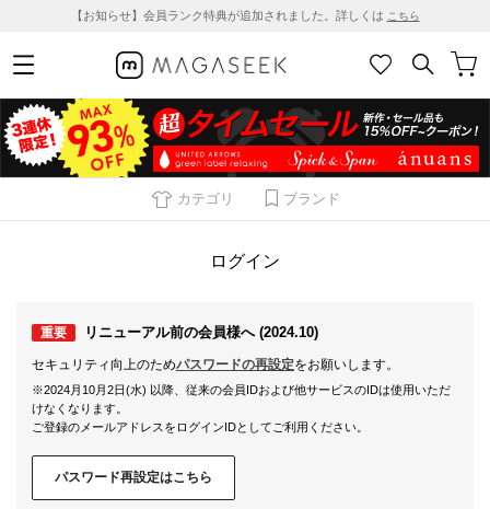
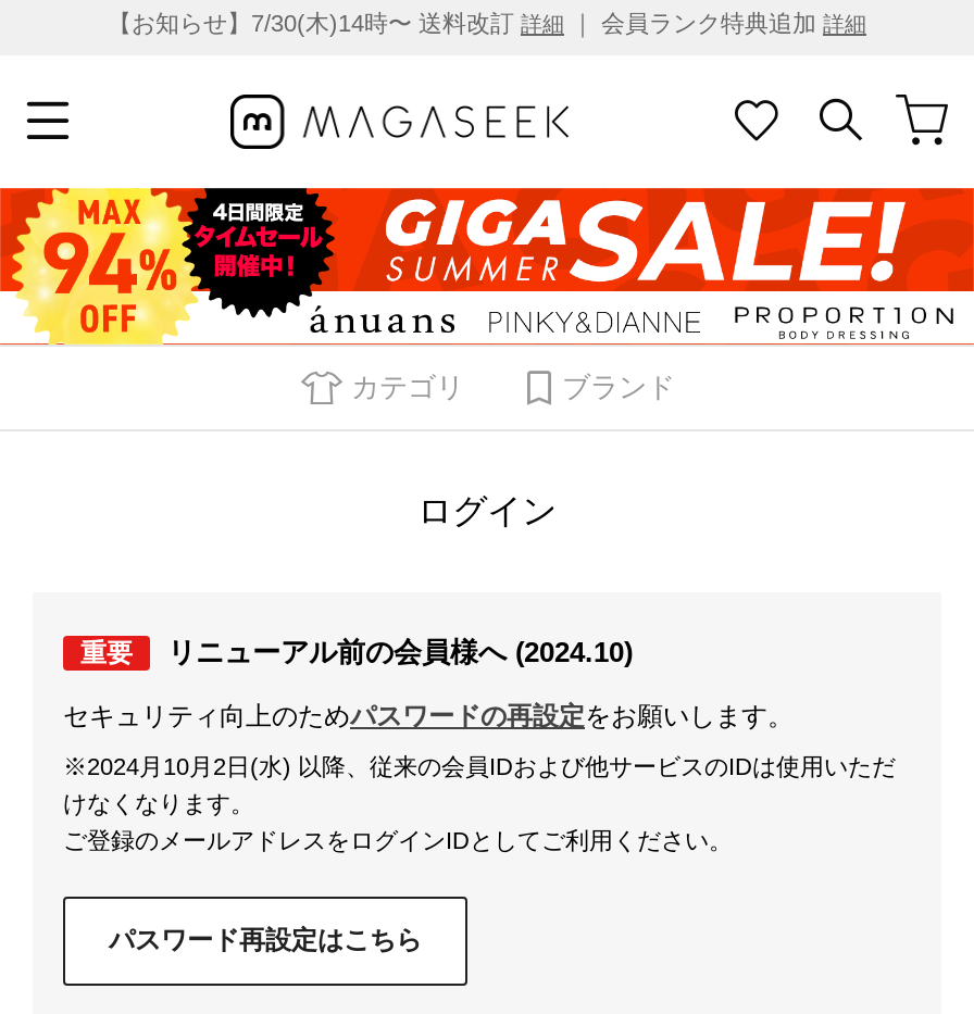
- 【お知らせ】会員ランク特典が追加されました。詳しくはこちら
+ 【お知らせ】7/30(木)14時〜 送料改訂詳細｜ 会員ランク特典追加詳細

- [image]
+ [image]
